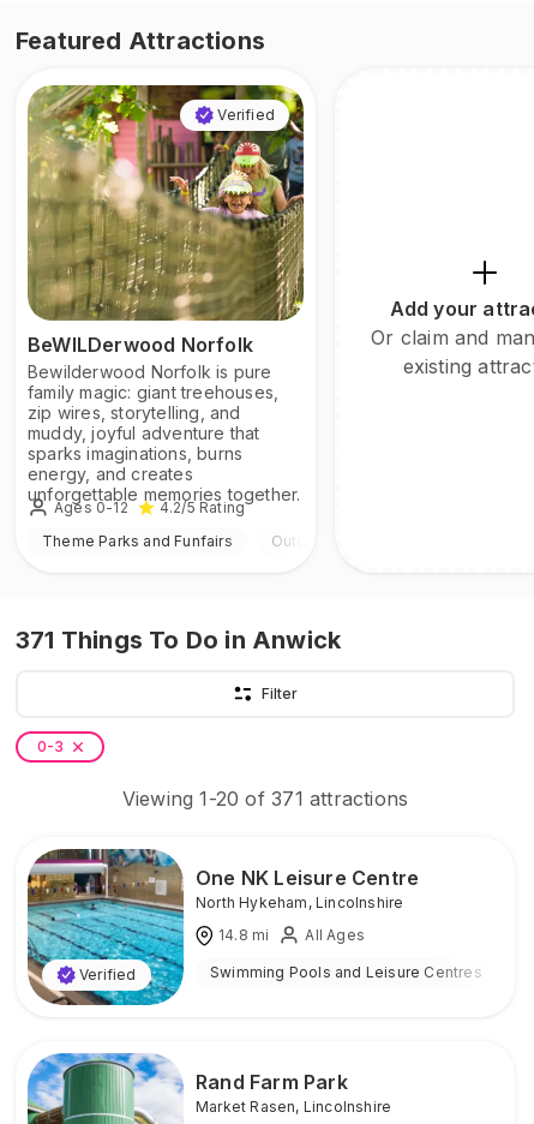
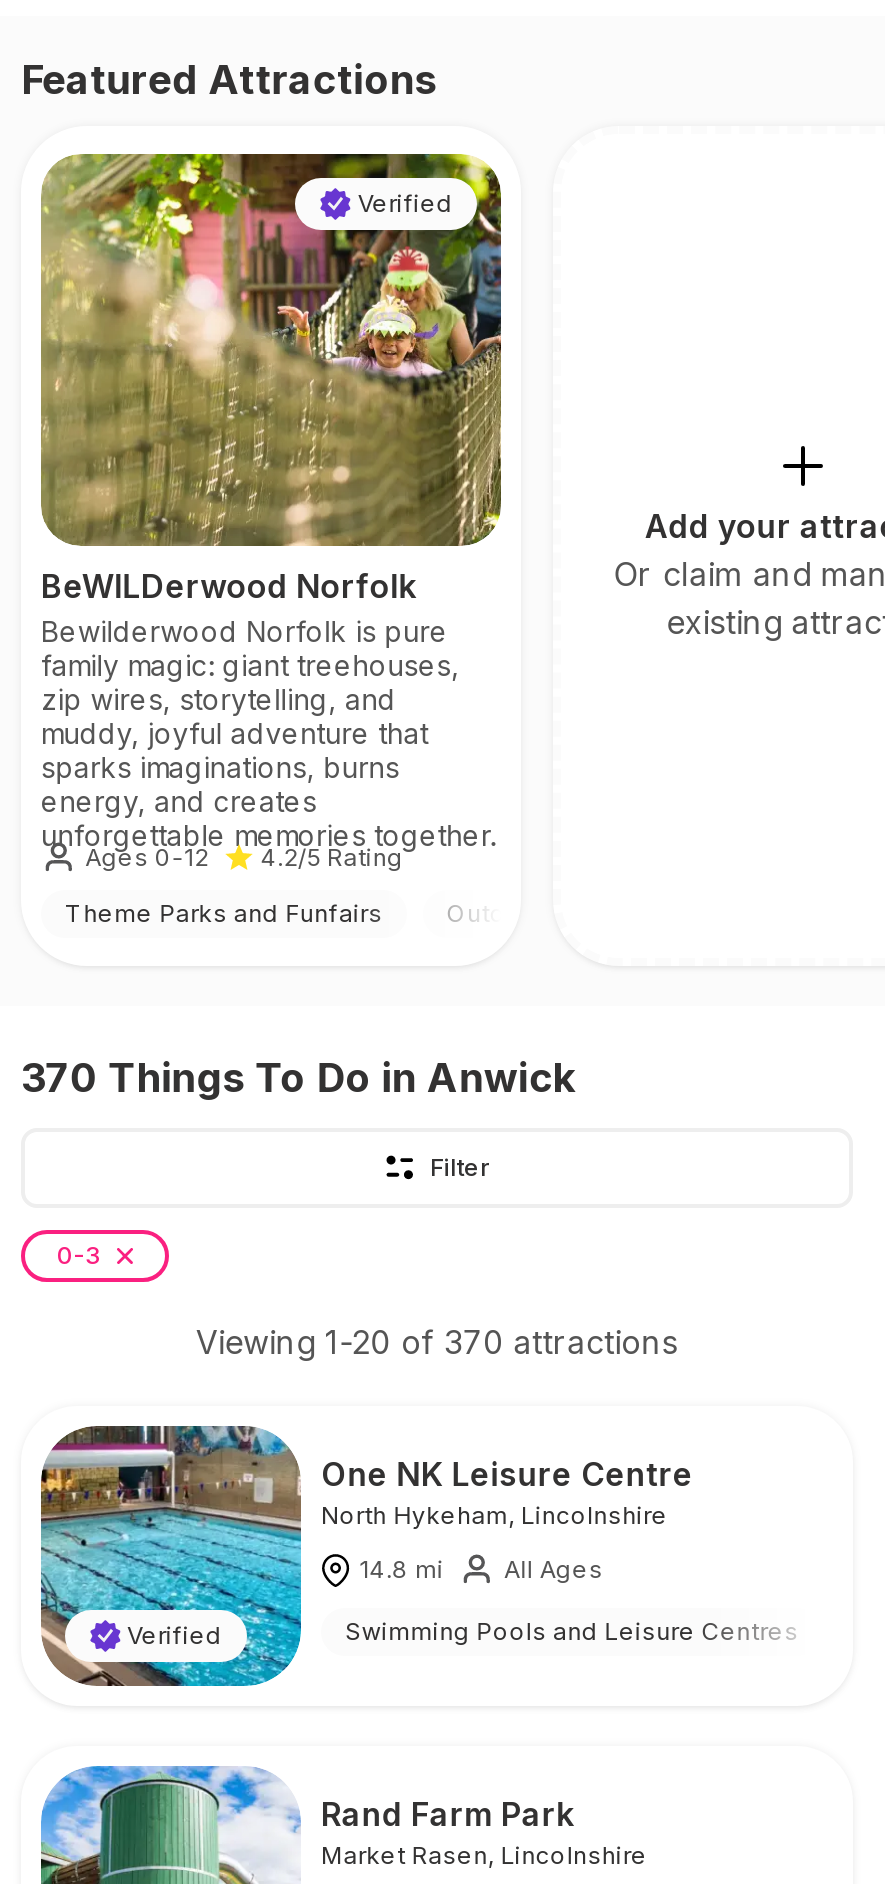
- 371 Things To Do in Anwick
+ 370 Things To Do in Anwick

- Viewing 1-20 of 371 attractions
+ Viewing 1-20 of 370 attractions
